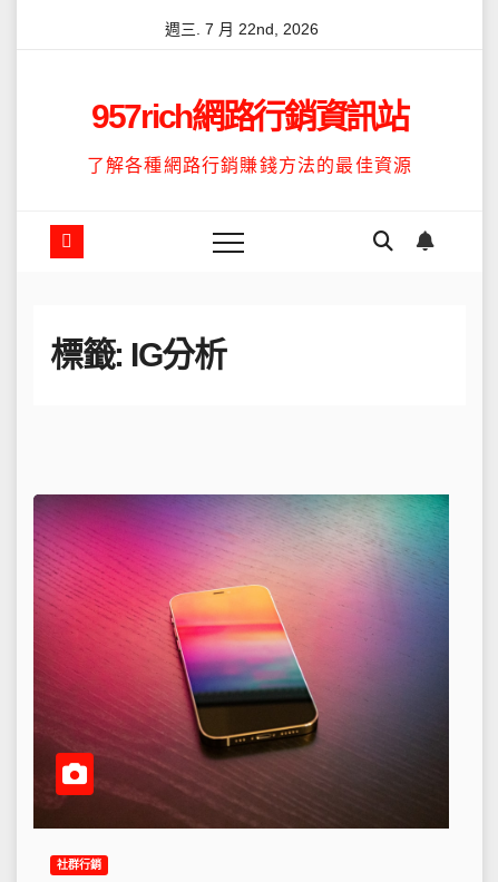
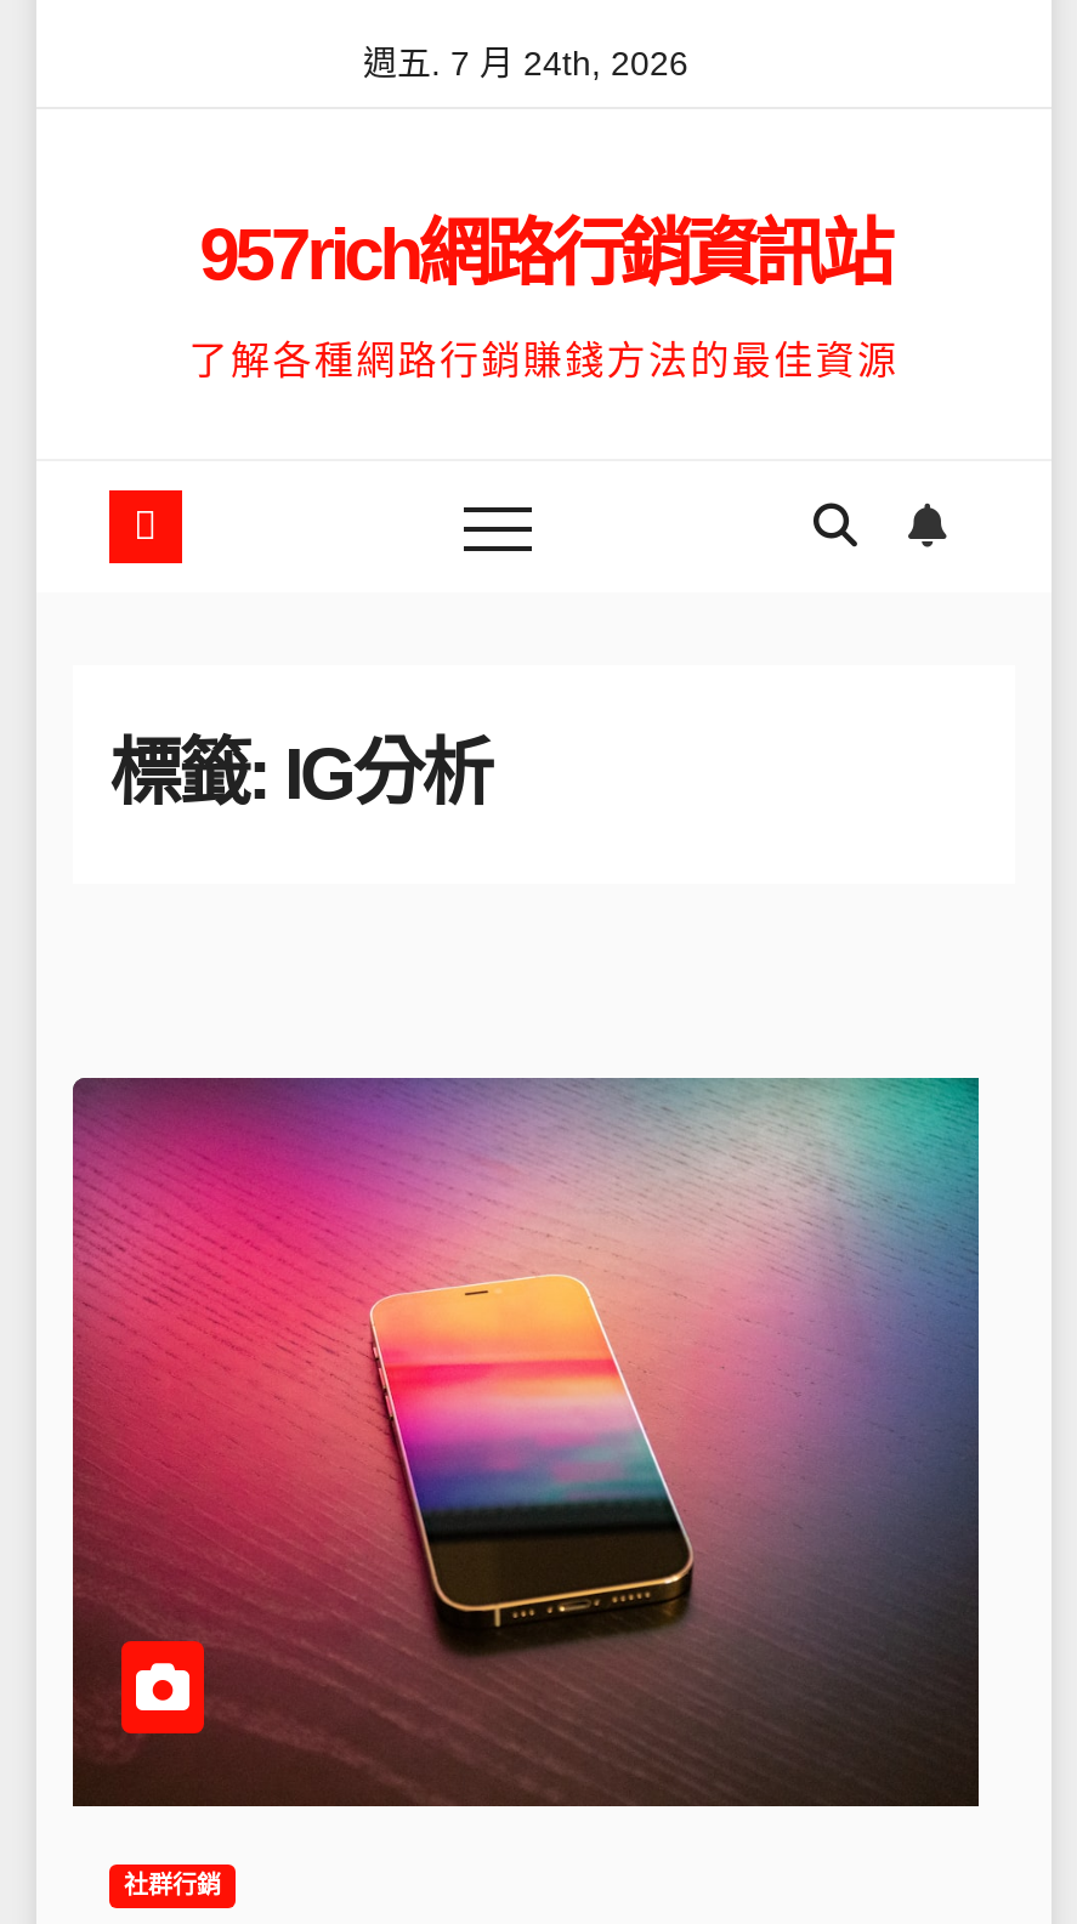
- 週三. 7 月 22nd, 2026
+ 週五. 7 月 24th, 2026
